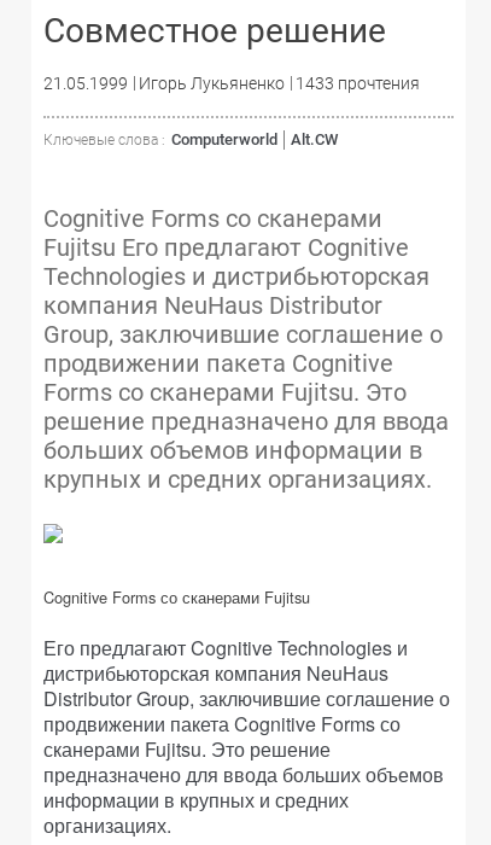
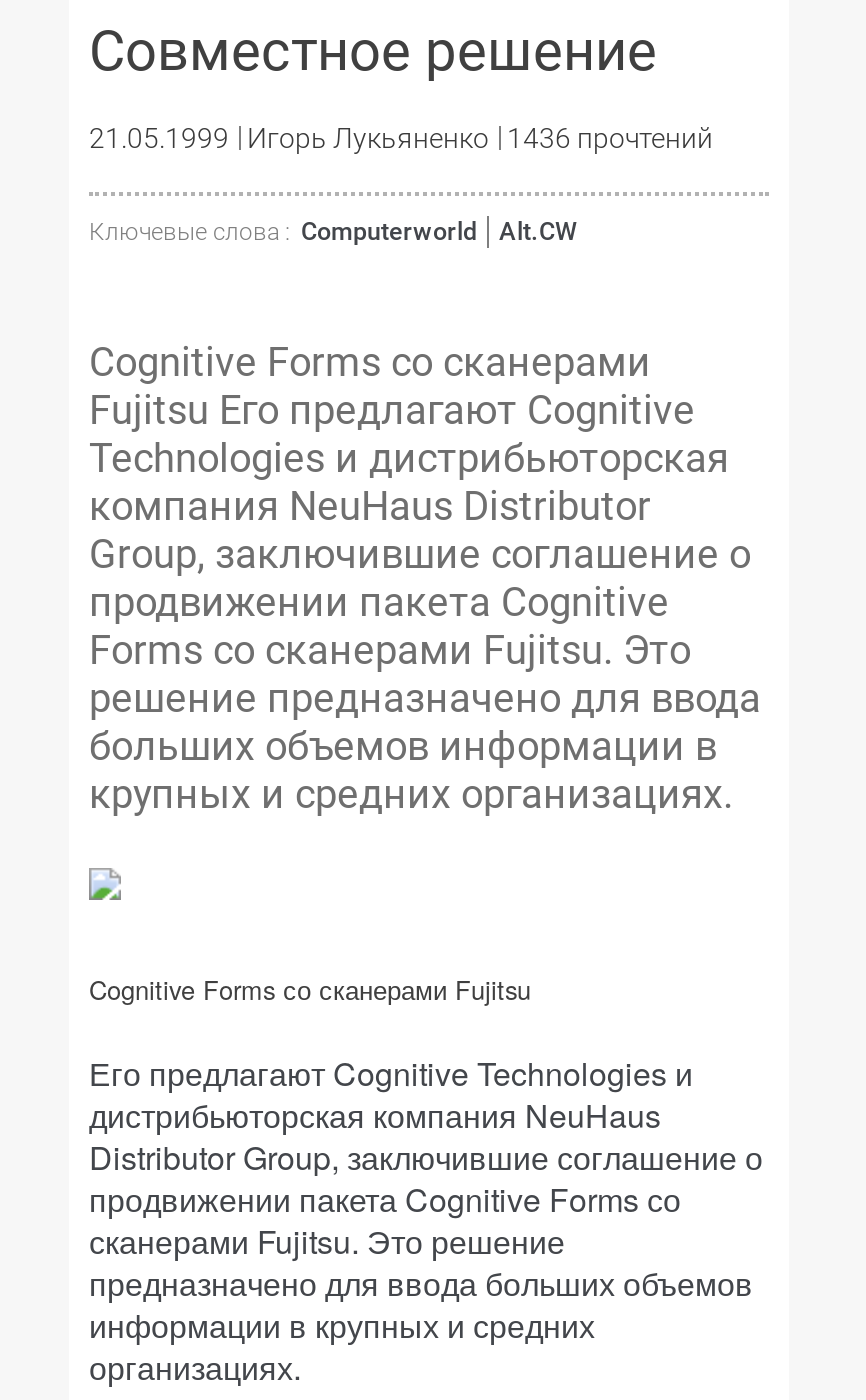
- 21.05.1999 Игорь Лукьяненко 1433 прочтения
+ 21.05.1999 Игорь Лукьяненко 1436 прочтений
